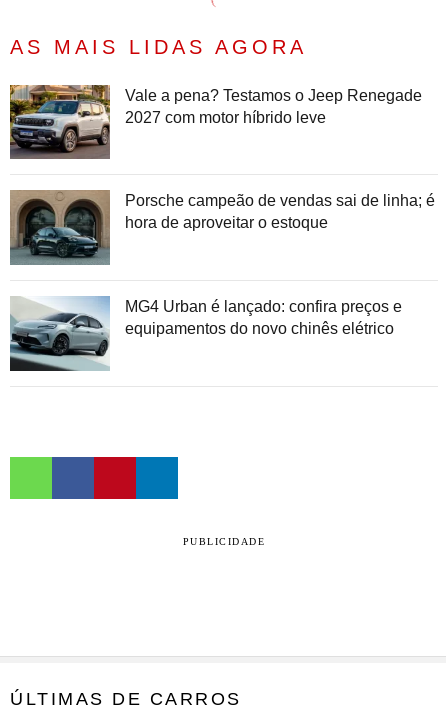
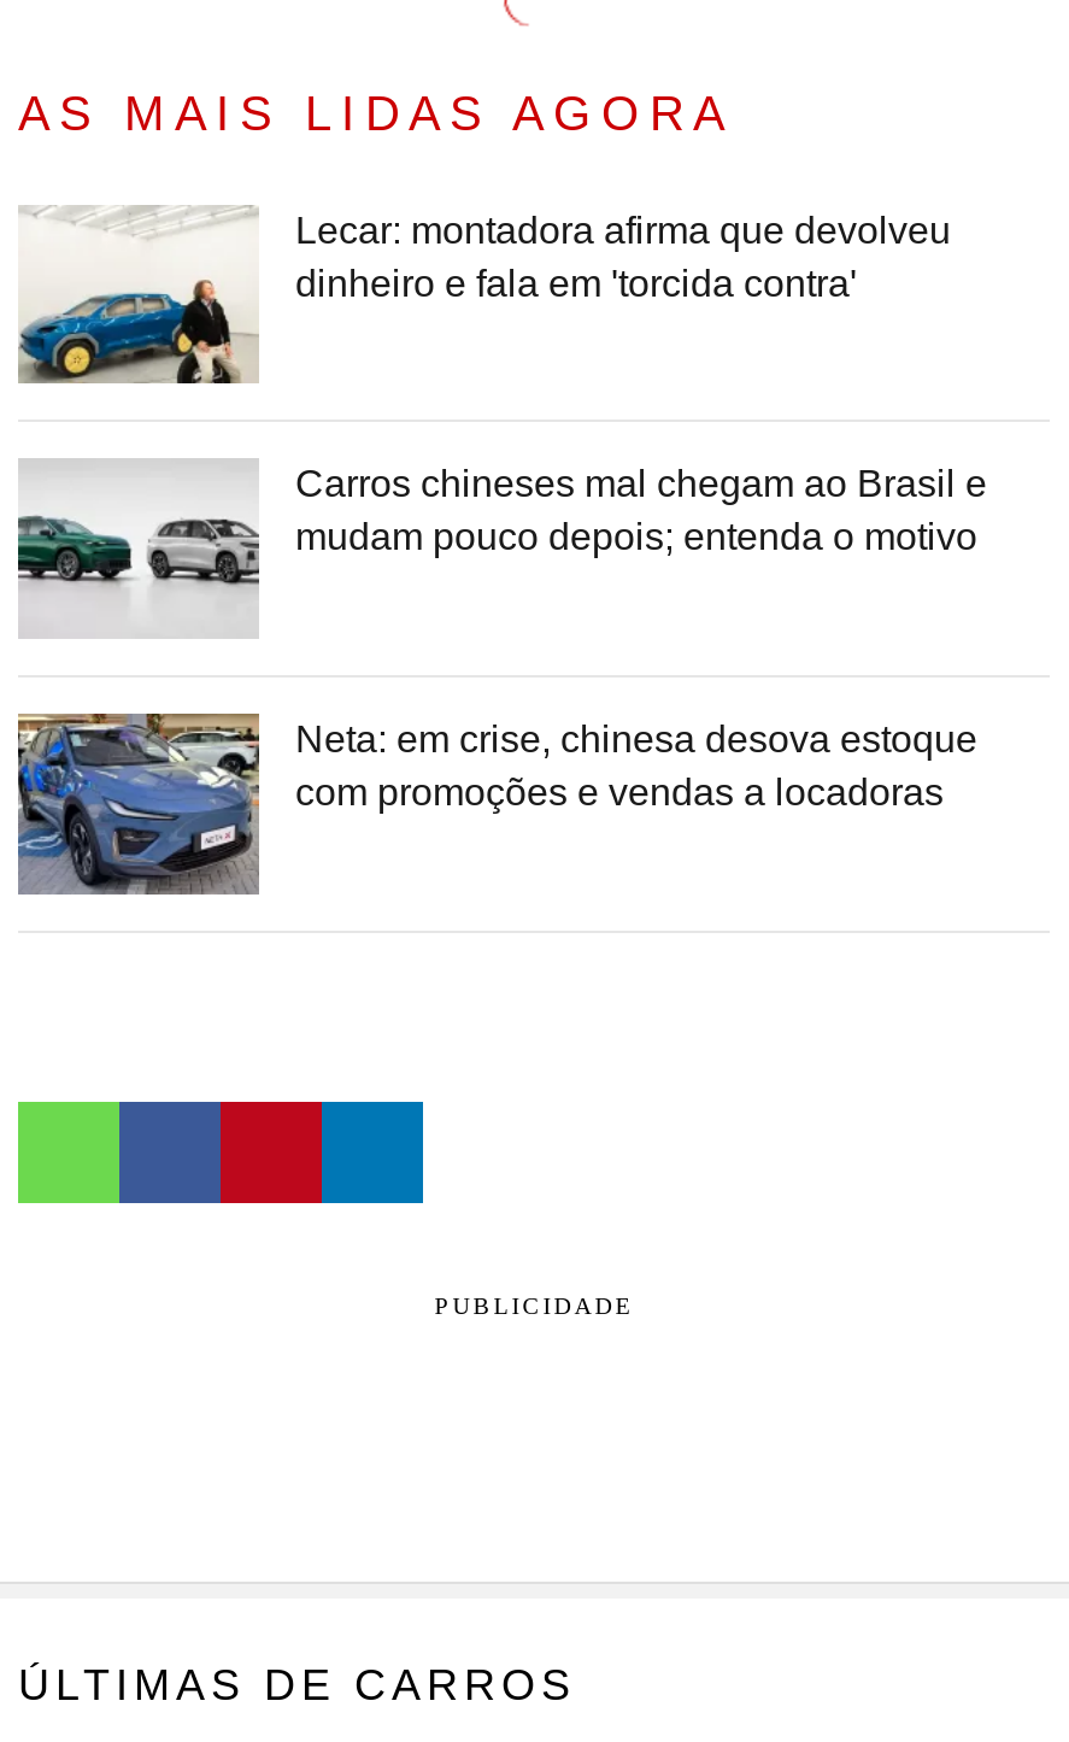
- [image]
- Vale a pena? Testamos o Jeep Renegade
- 2027 com motor híbrido leve
+ [image]
+ Lecar: montadora afirma que devolveu
+ dinheiro e fala em 'torcida contra'

- [image]
- Porsche campeão de vendas sai de linha; é
- hora de aproveitar o estoque
+ [image]
+ Carros chineses mal chegam ao Brasil e
+ mudam pouco depois; entenda o motivo

- [image]
- MG4 Urban é lançado: confira preços e
- equipamentos do novo chinês elétrico
+ [image]
+ Neta: em crise, chinesa desova estoque
+ com promoções e vendas a locadoras
